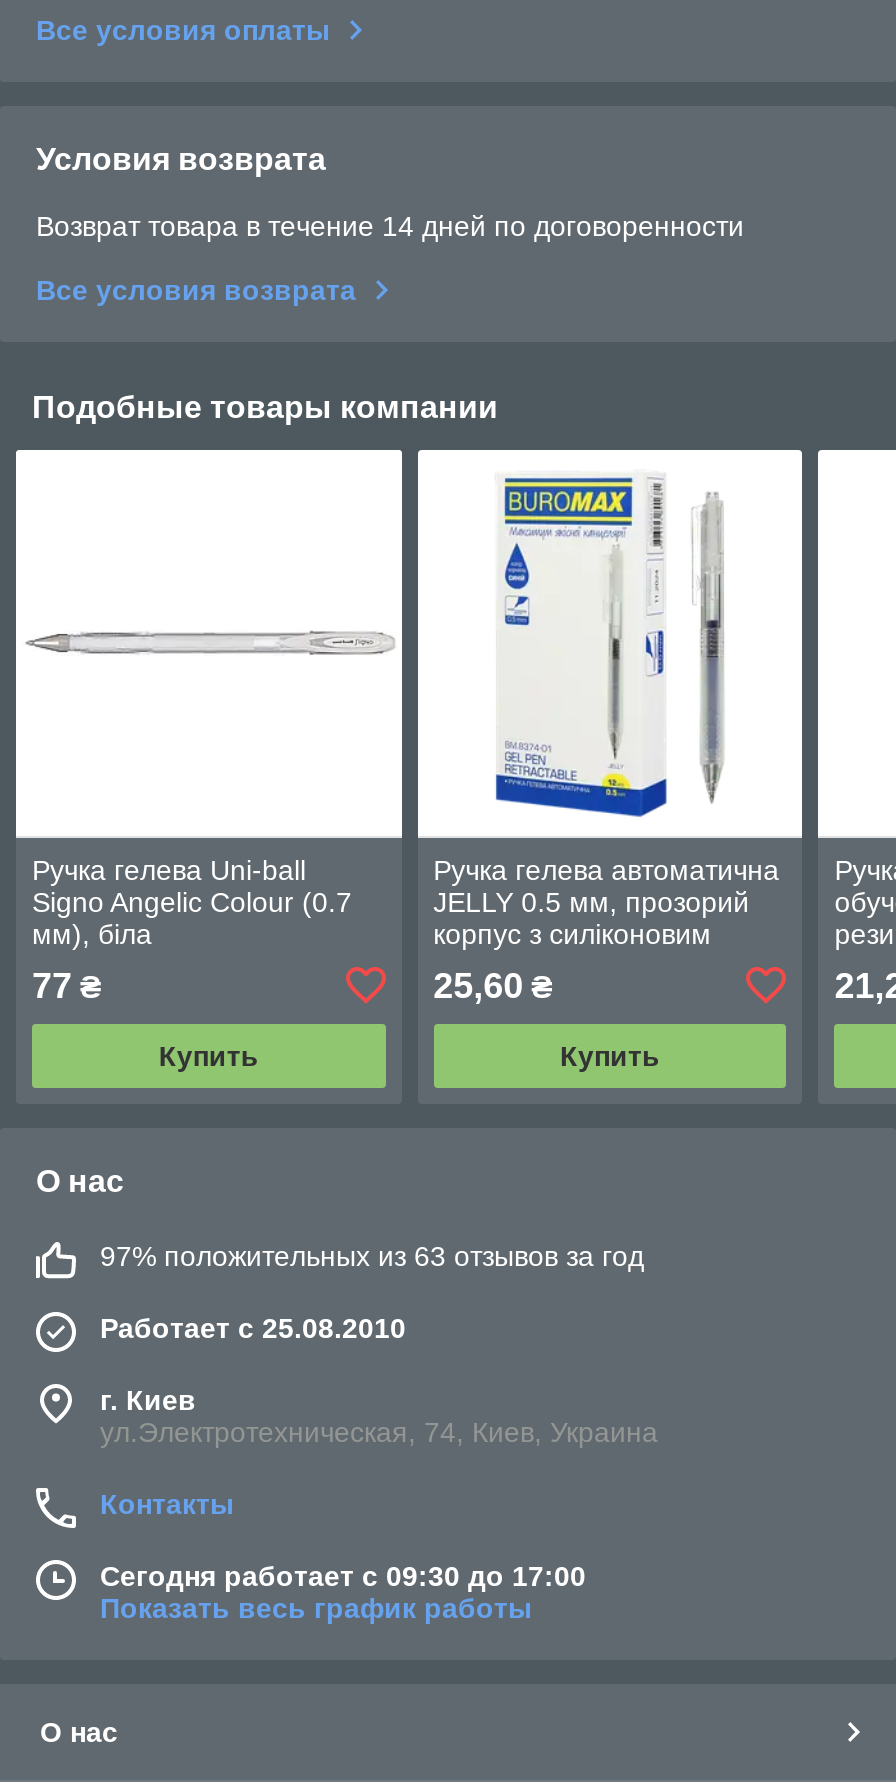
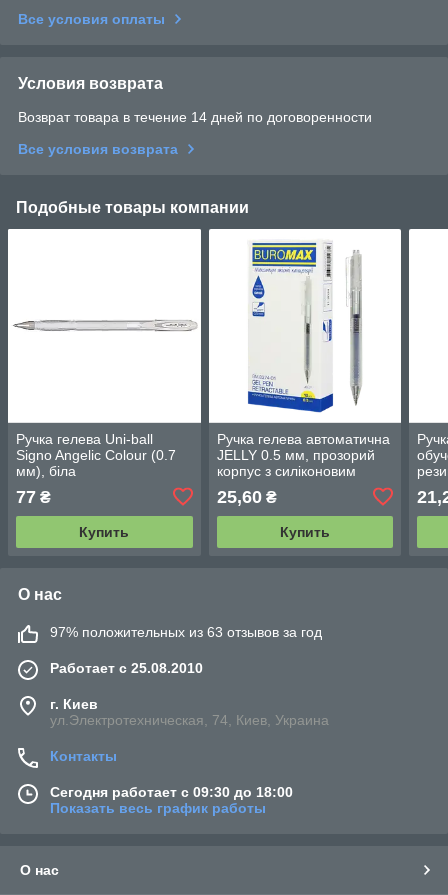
- Сегодня работает с 09:30 до 17:00
+ Сегодня работает с 09:30 до 18:00
